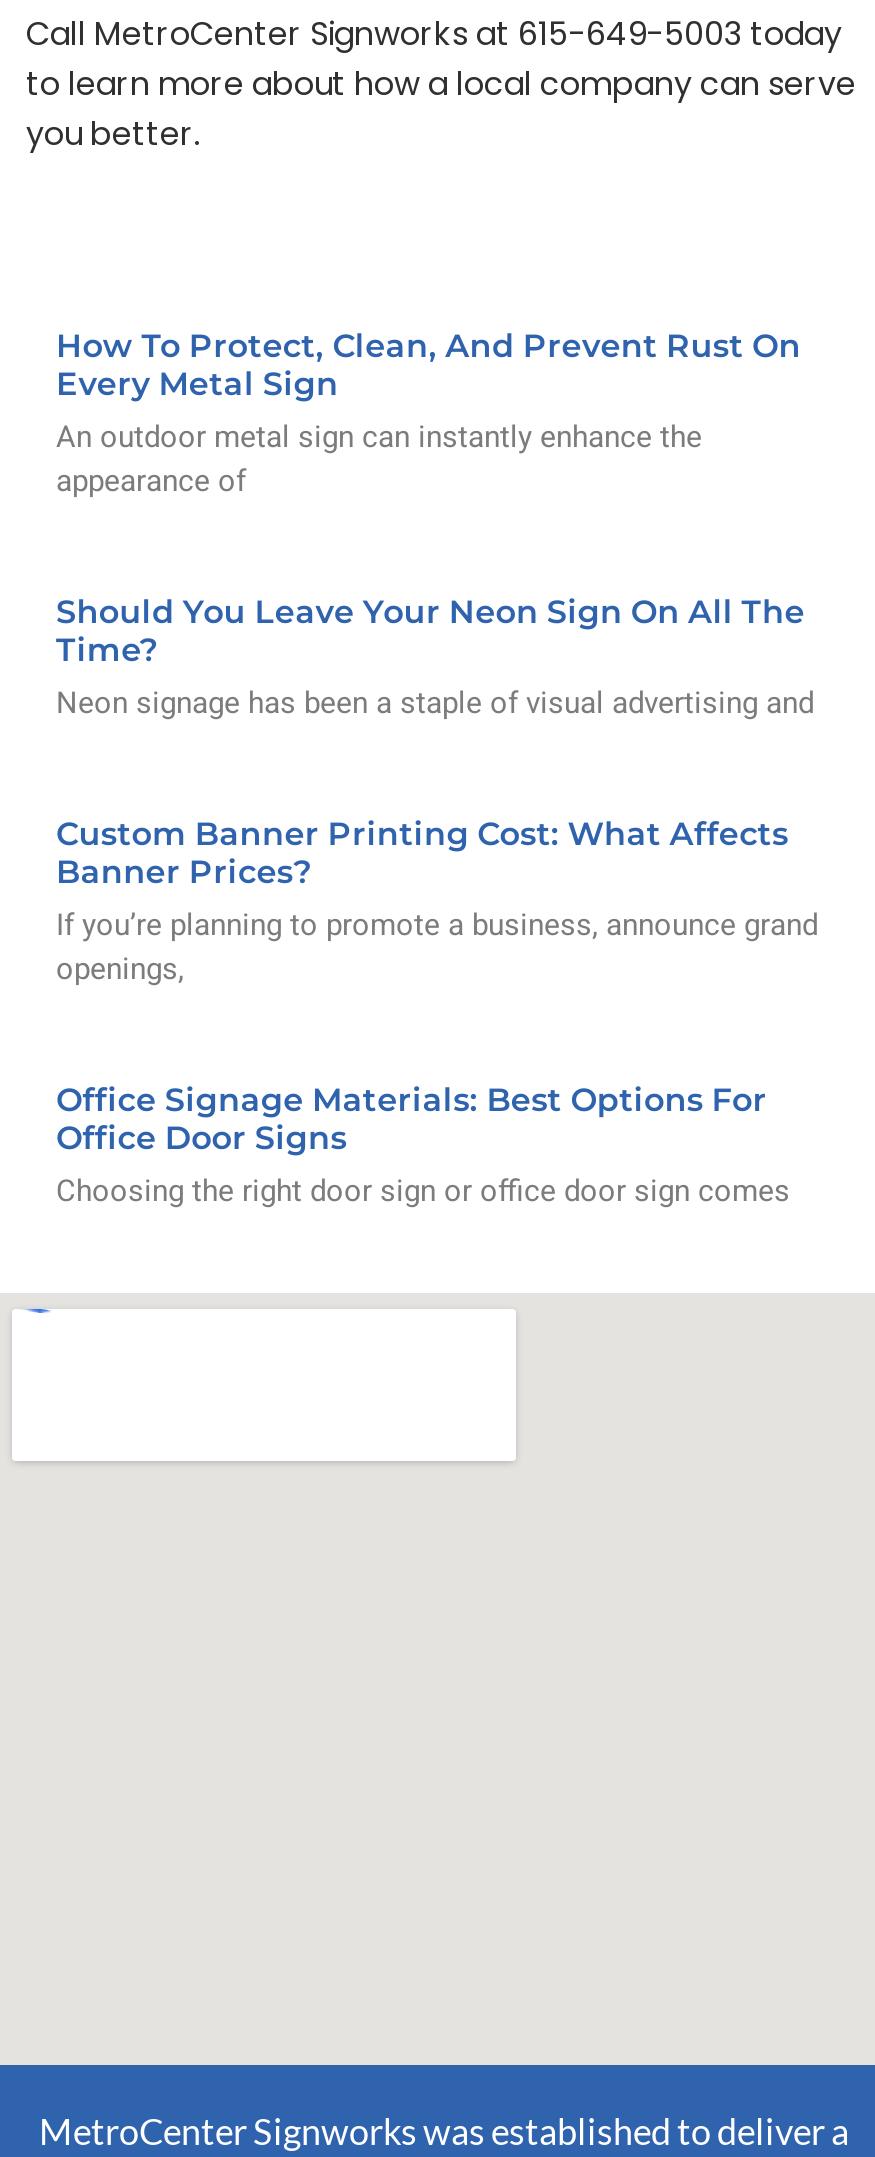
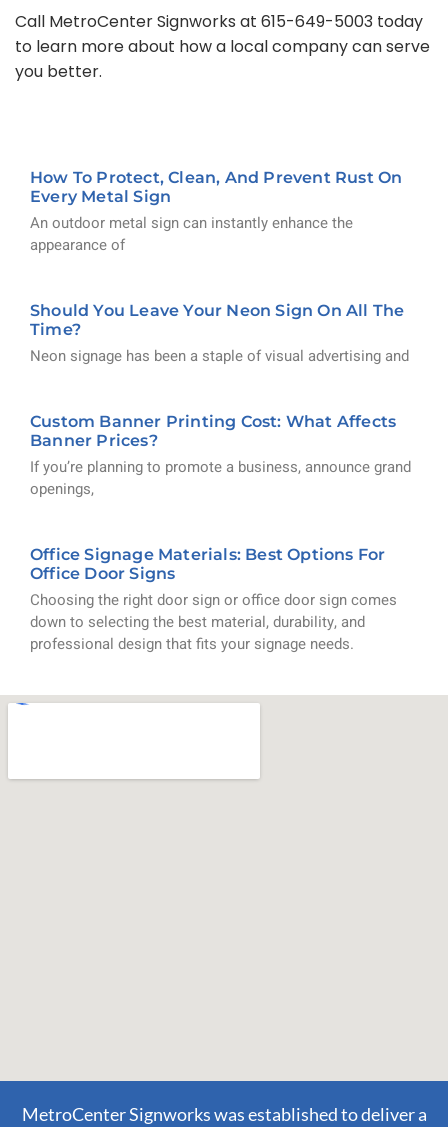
+ down to selecting the best material, durability, and
+ professional design that fits your signage needs.
